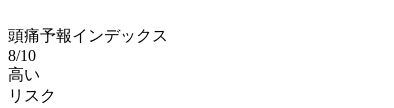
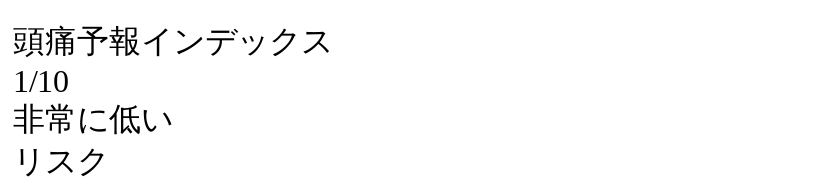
- 8 /10
- 高い
+ 1 /10
+ 非常に低い
